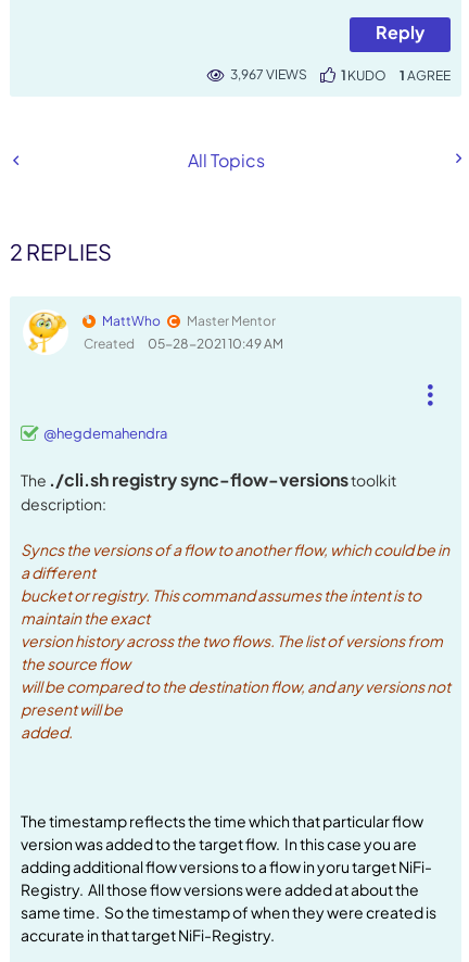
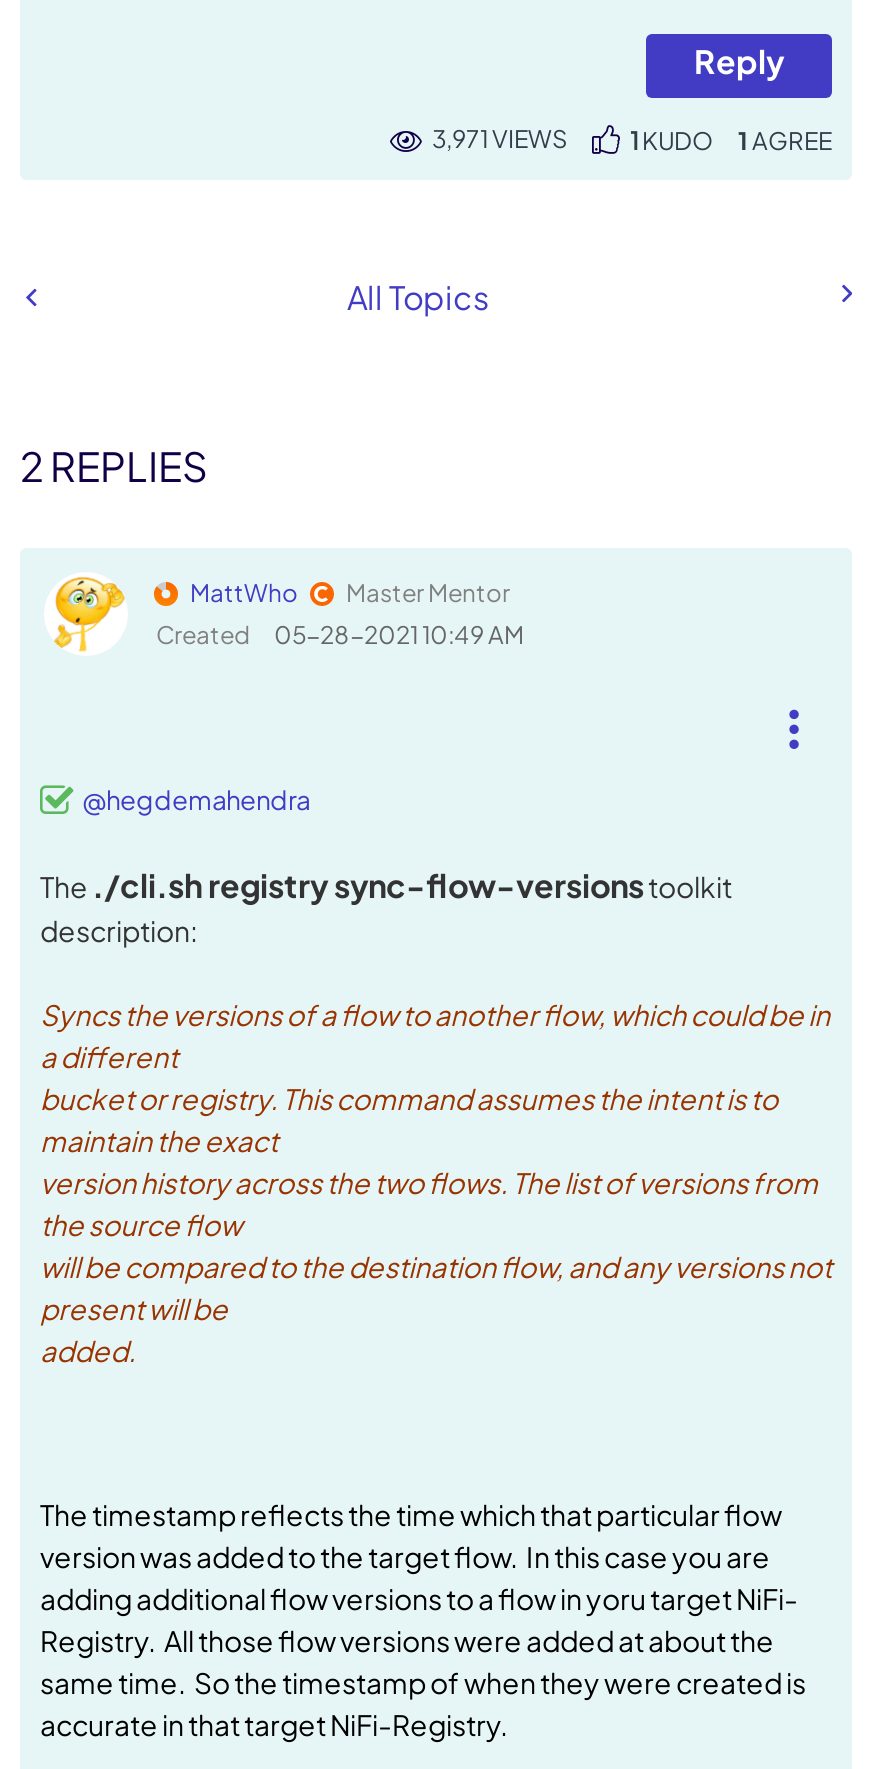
- 3,967 VIEWS
+ 3,971 VIEWS
